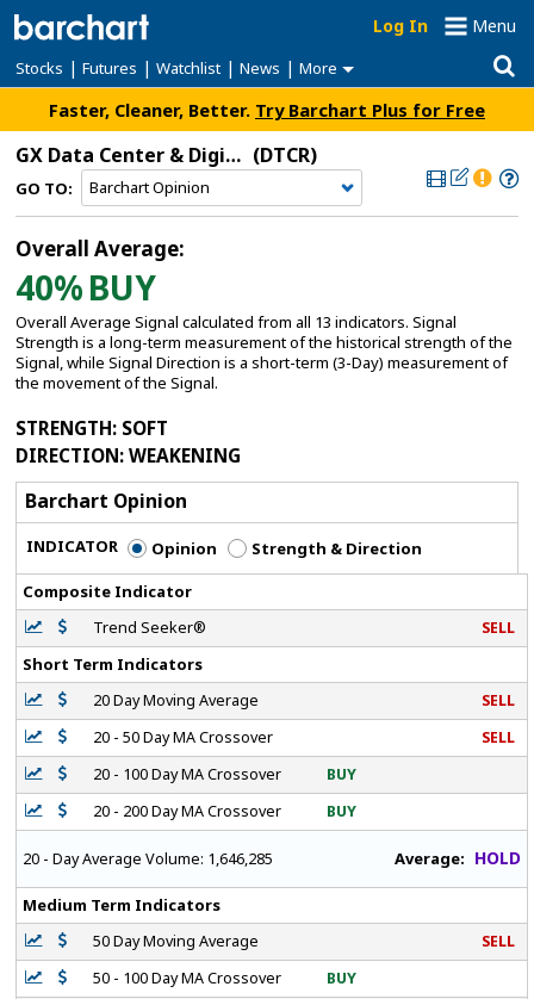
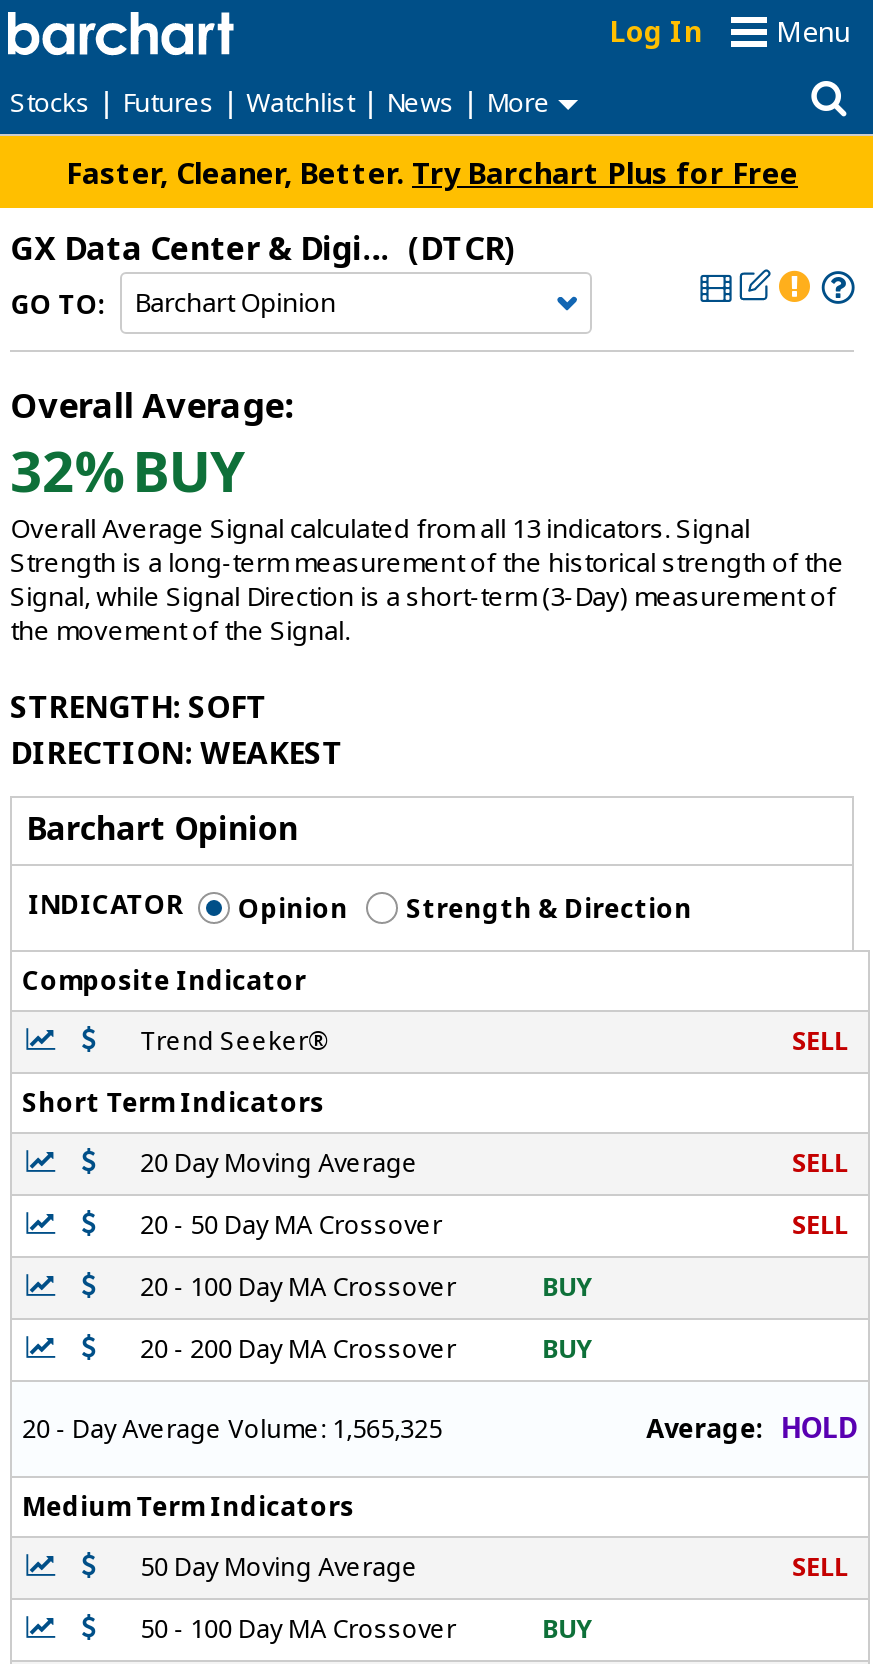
- 40% BUY
+ 32% BUY

- DIRECTION: WEAKENING
+ DIRECTION: WEAKEST

- 20 - Day Average Volume: 1,646,285
+ 20 - Day Average Volume: 1,565,325
